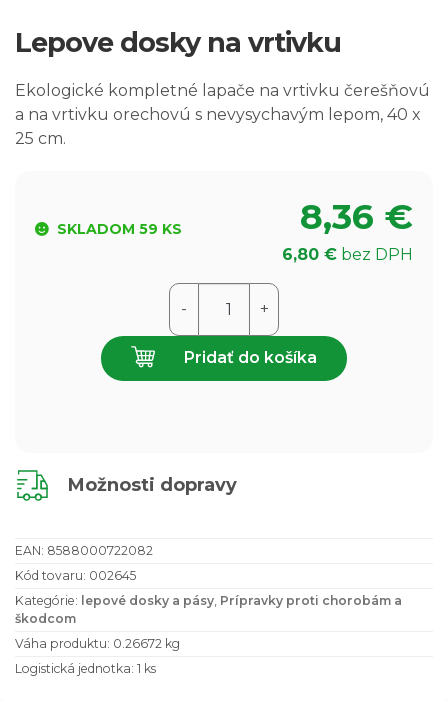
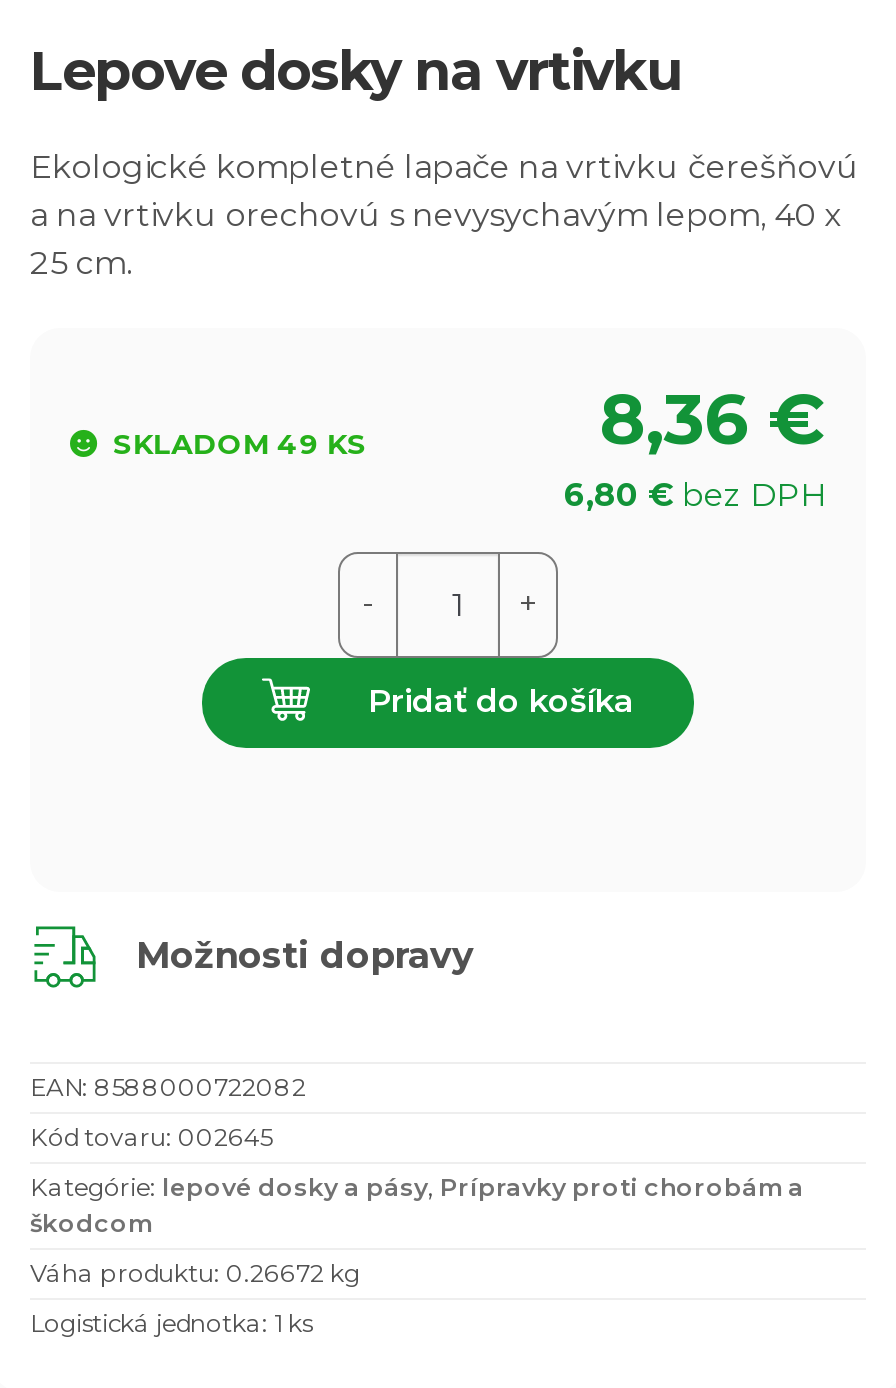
- SKLADOM 59 KS
+ SKLADOM 49 KS
